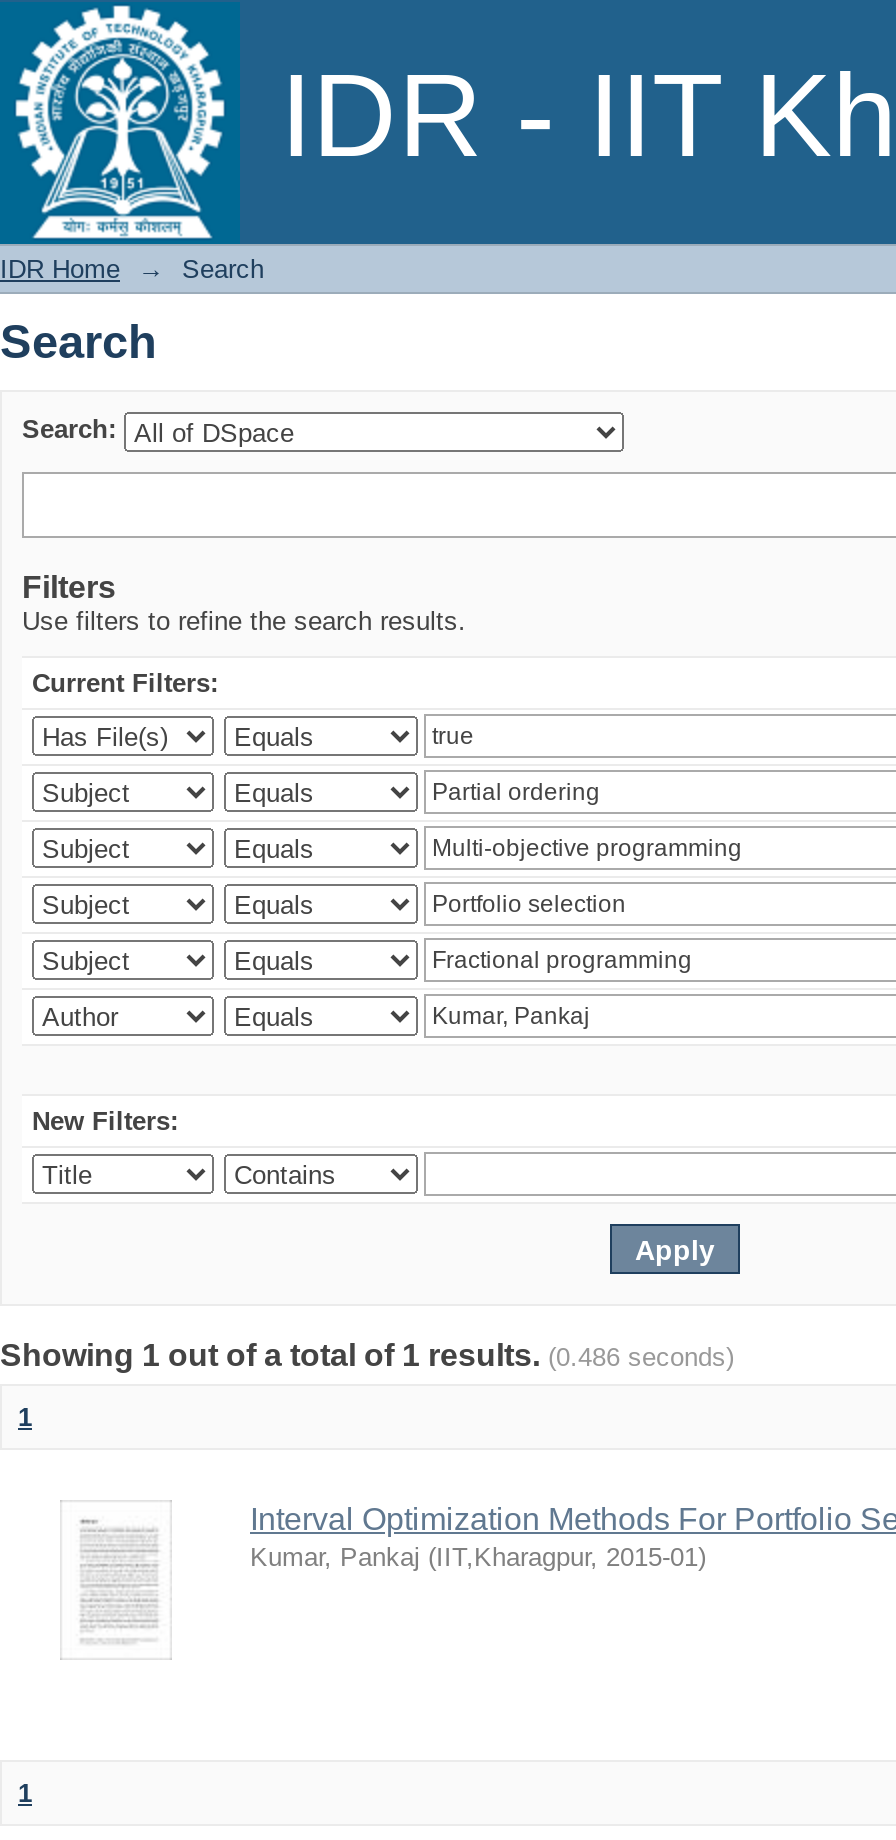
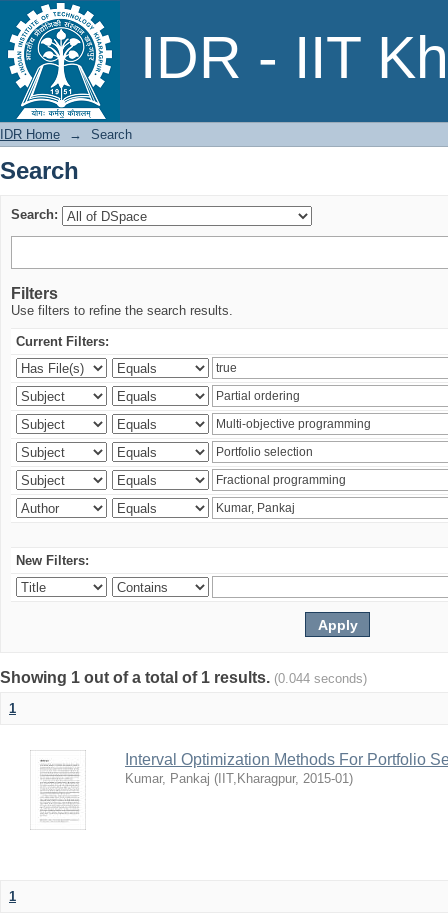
- Showing 1 out of a total of 1 results. (0.486 seconds)
+ Showing 1 out of a total of 1 results. (0.044 seconds)
